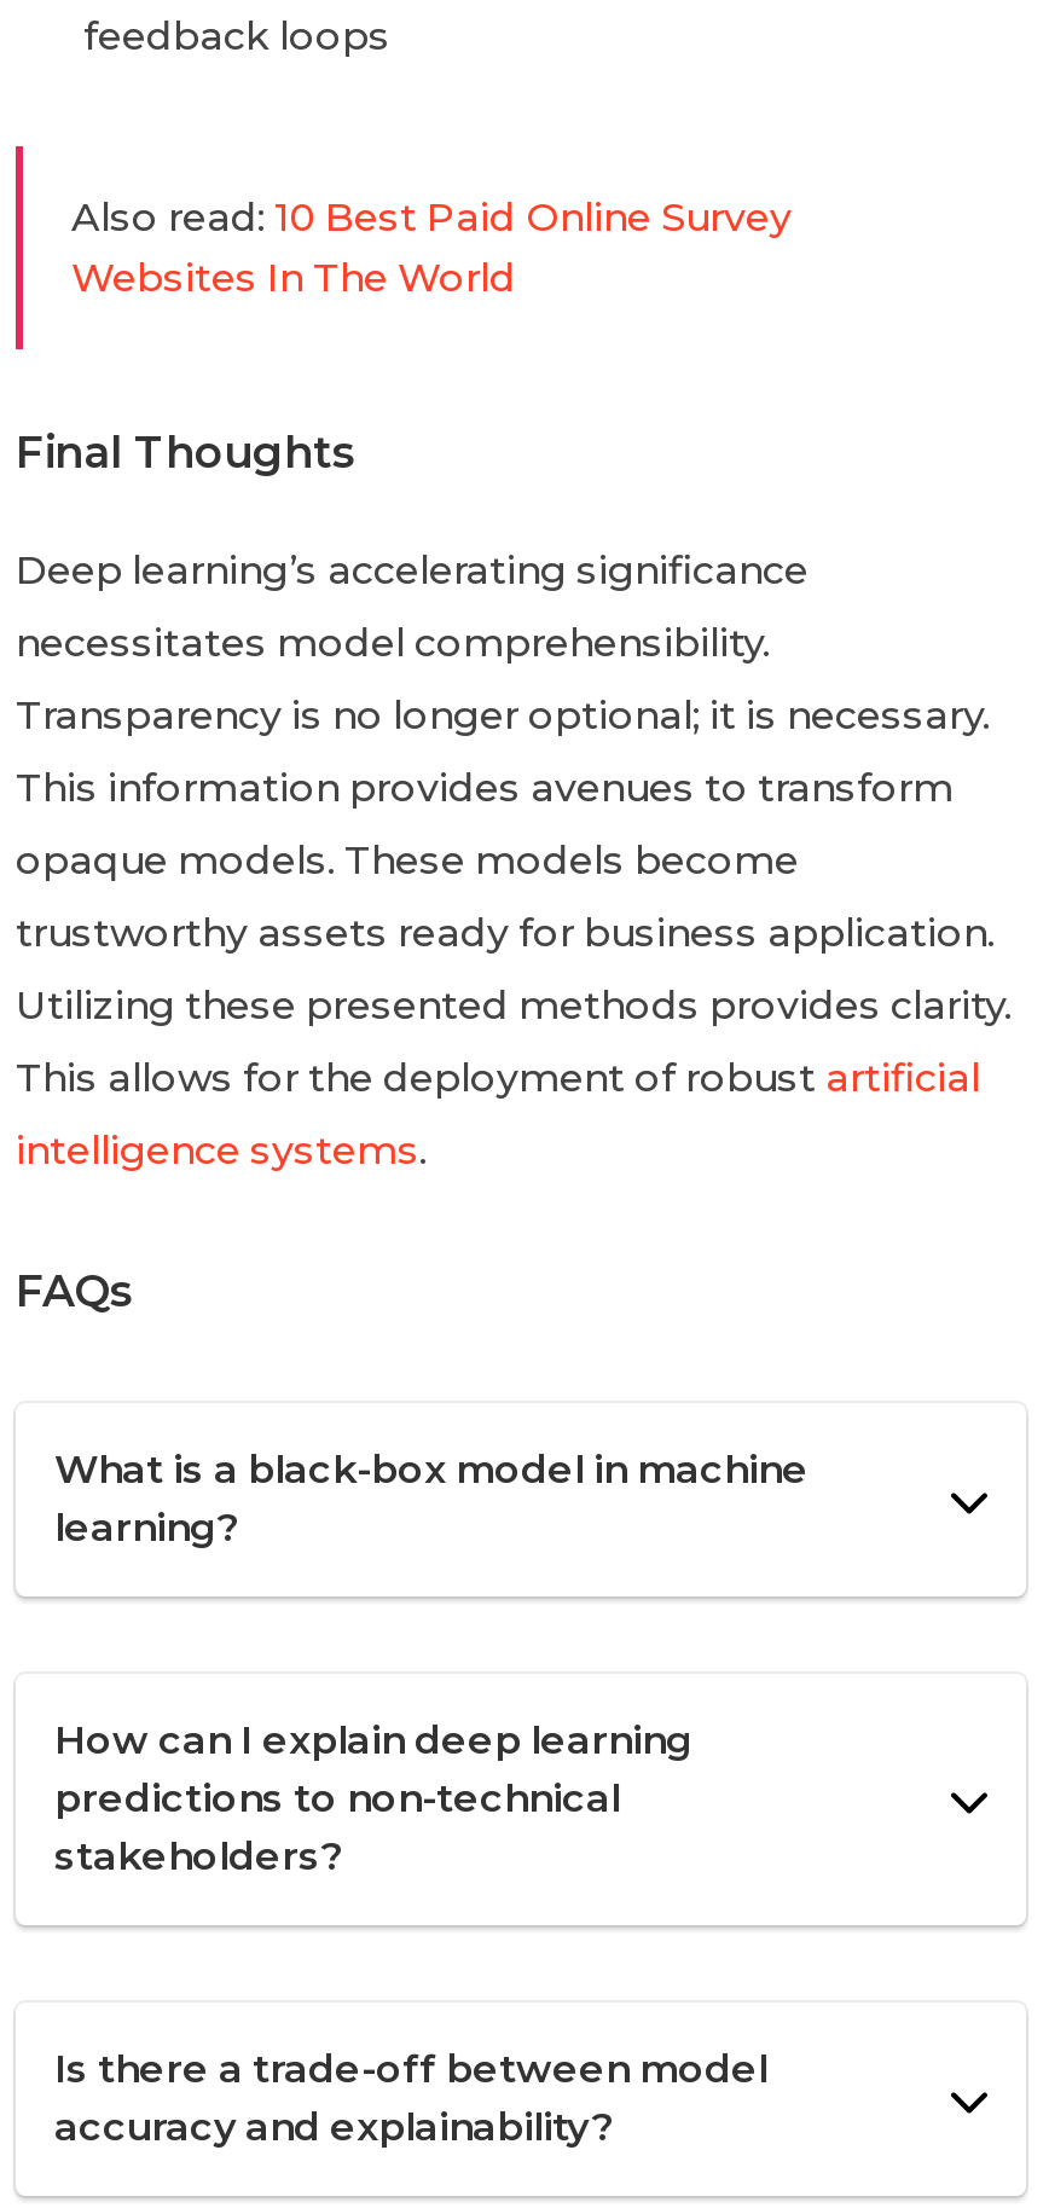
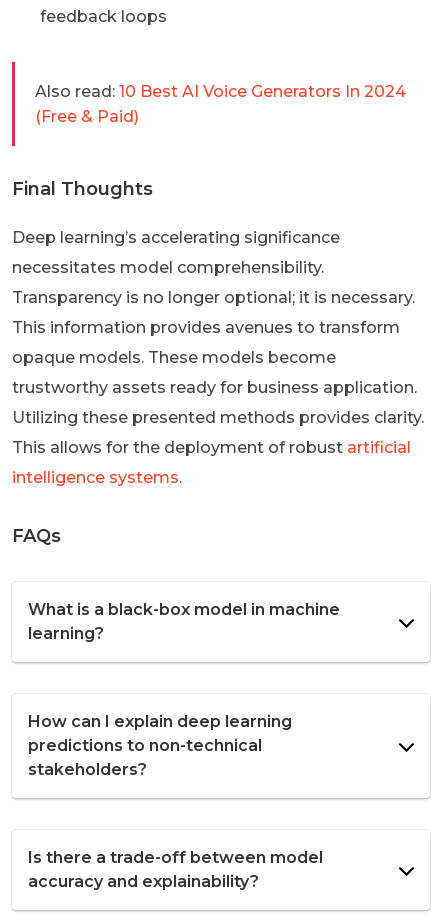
- Also read: 10 Best Paid Online Survey
- Websites In The World
+ Also read: 10 Best AI Voice Generators In 2024
+ (Free & Paid)
